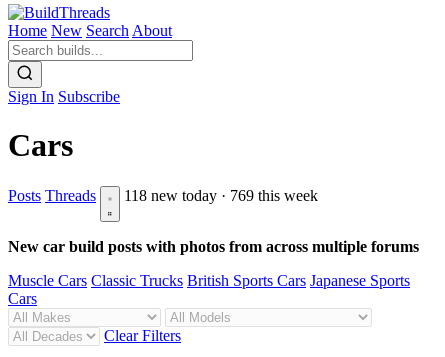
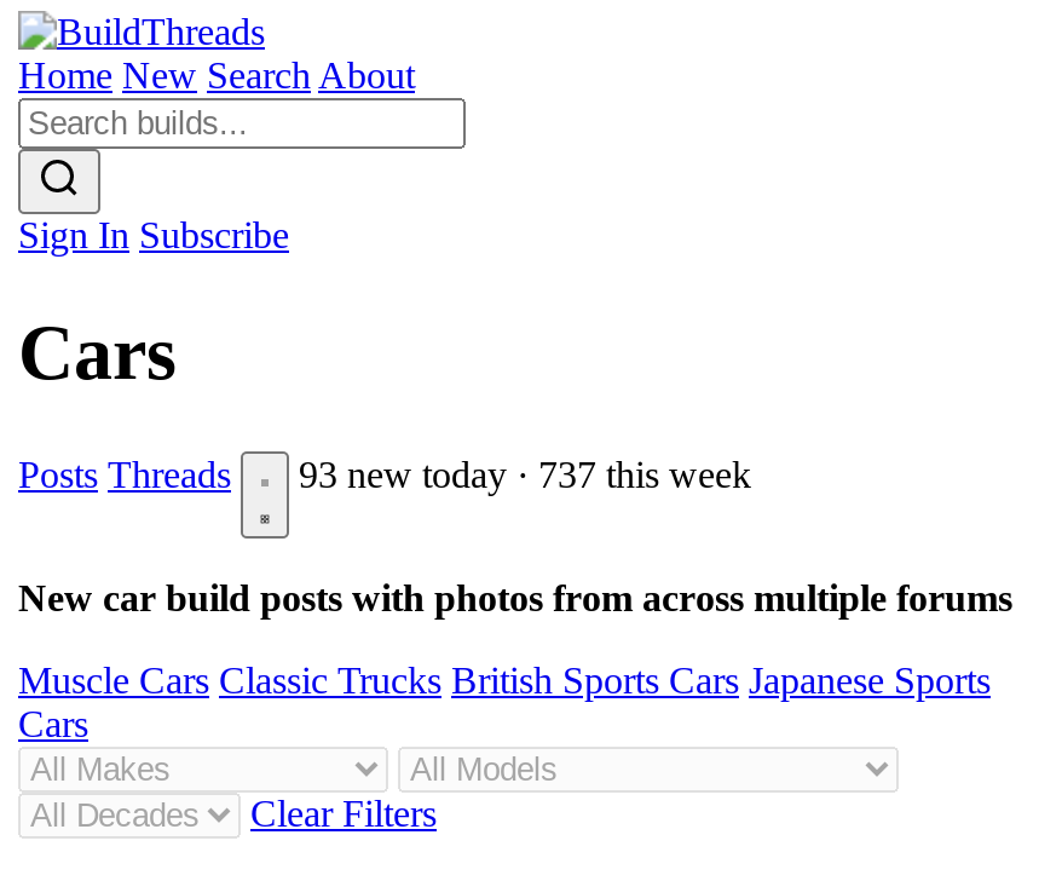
- 118 new today · 769 this week
+ 93 new today · 737 this week
